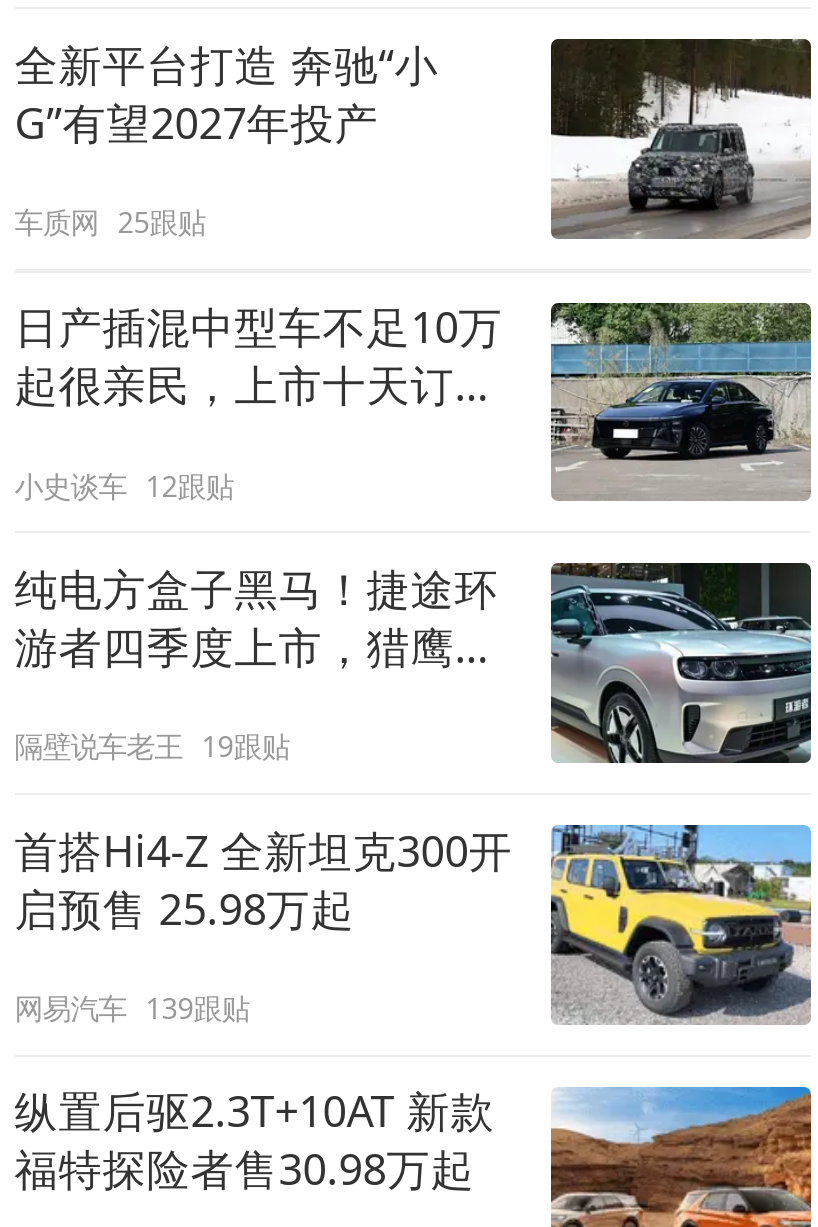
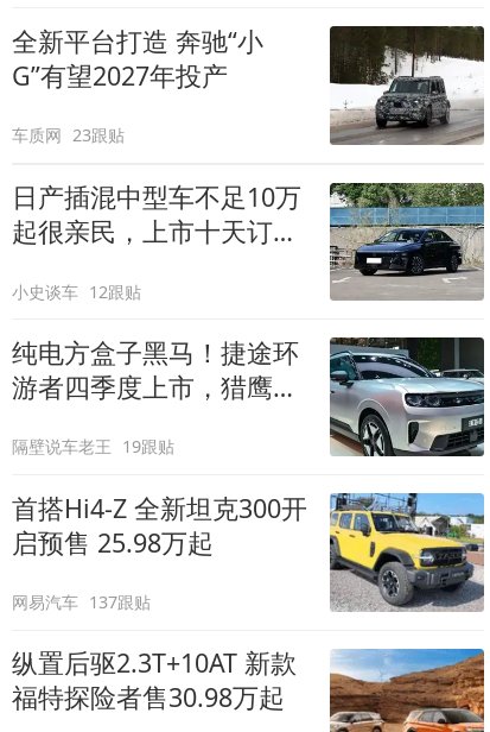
- 车质网 25跟贴
+ 车质网 23跟贴

- 网易汽车 139跟贴
+ 网易汽车 137跟贴
